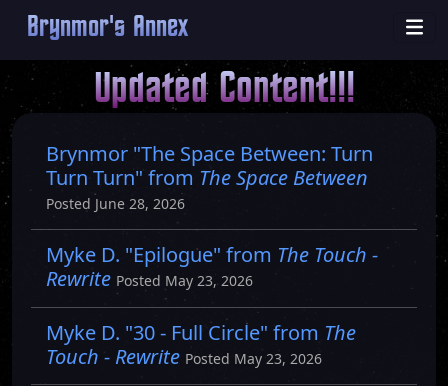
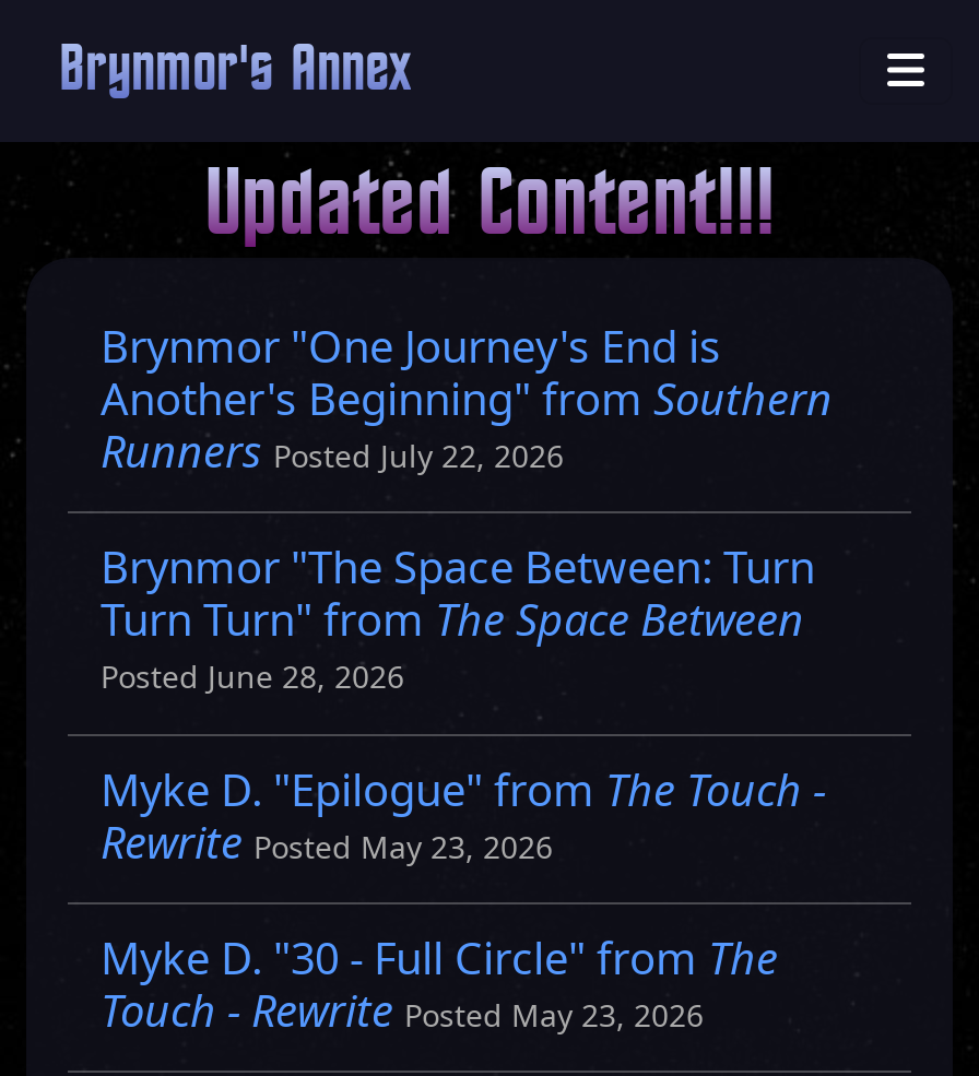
+ Brynmor "One Journey's End is
+ Another's Beginning" from Southern
+ Runners Posted July 22, 2026
